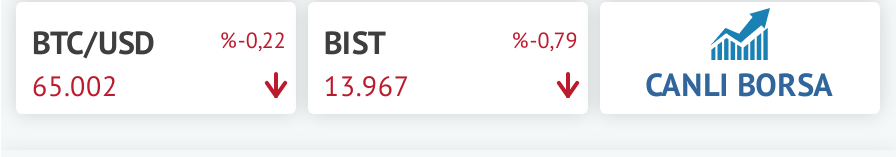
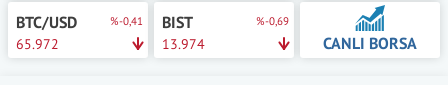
- %-0,22 BIST
+ %-0,41 BIST

- %-0,79
+ %-0,69

- 65.002
+ 65.972

- 13.967
+ 13.974
